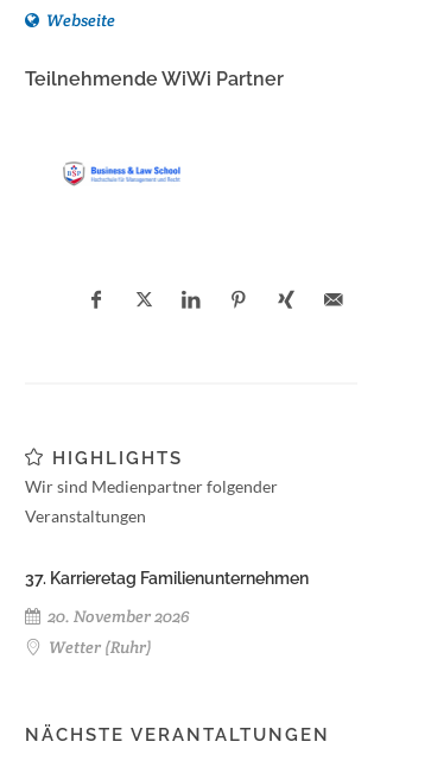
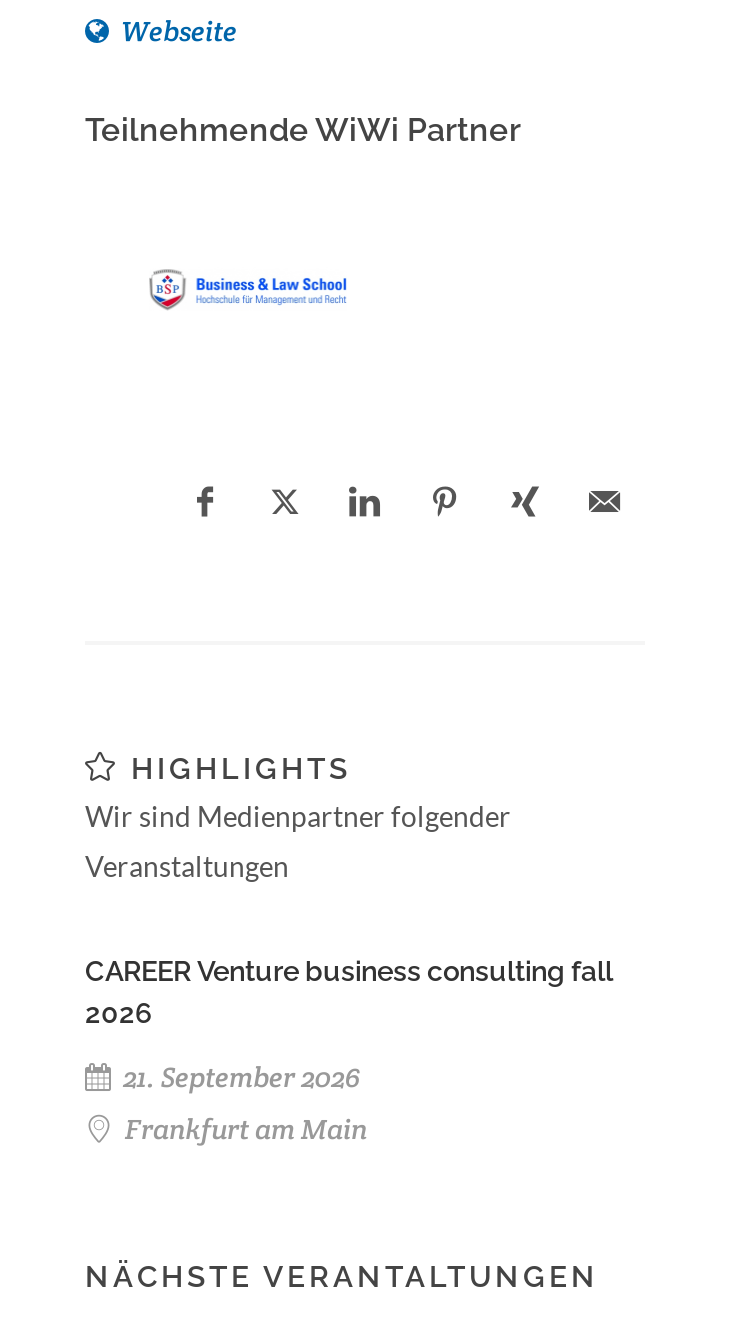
- 37. Karrieretag Familienunternehmen
+ CAREER Venture business consulting fall
+ 2026

- 20. November 2026
- Wetter (Ruhr)
+ 21. September 2026
+ Frankfurt am Main
